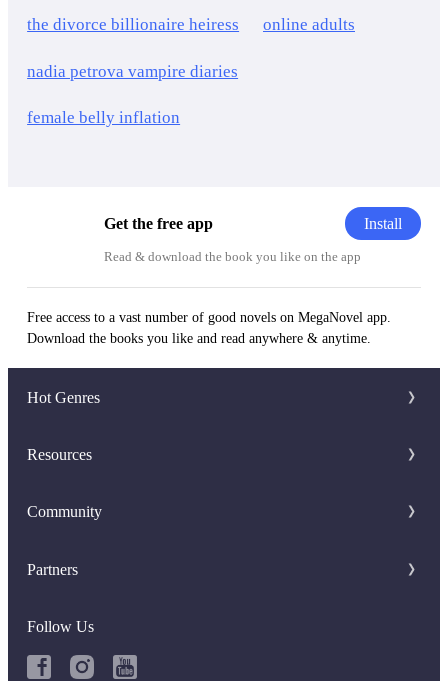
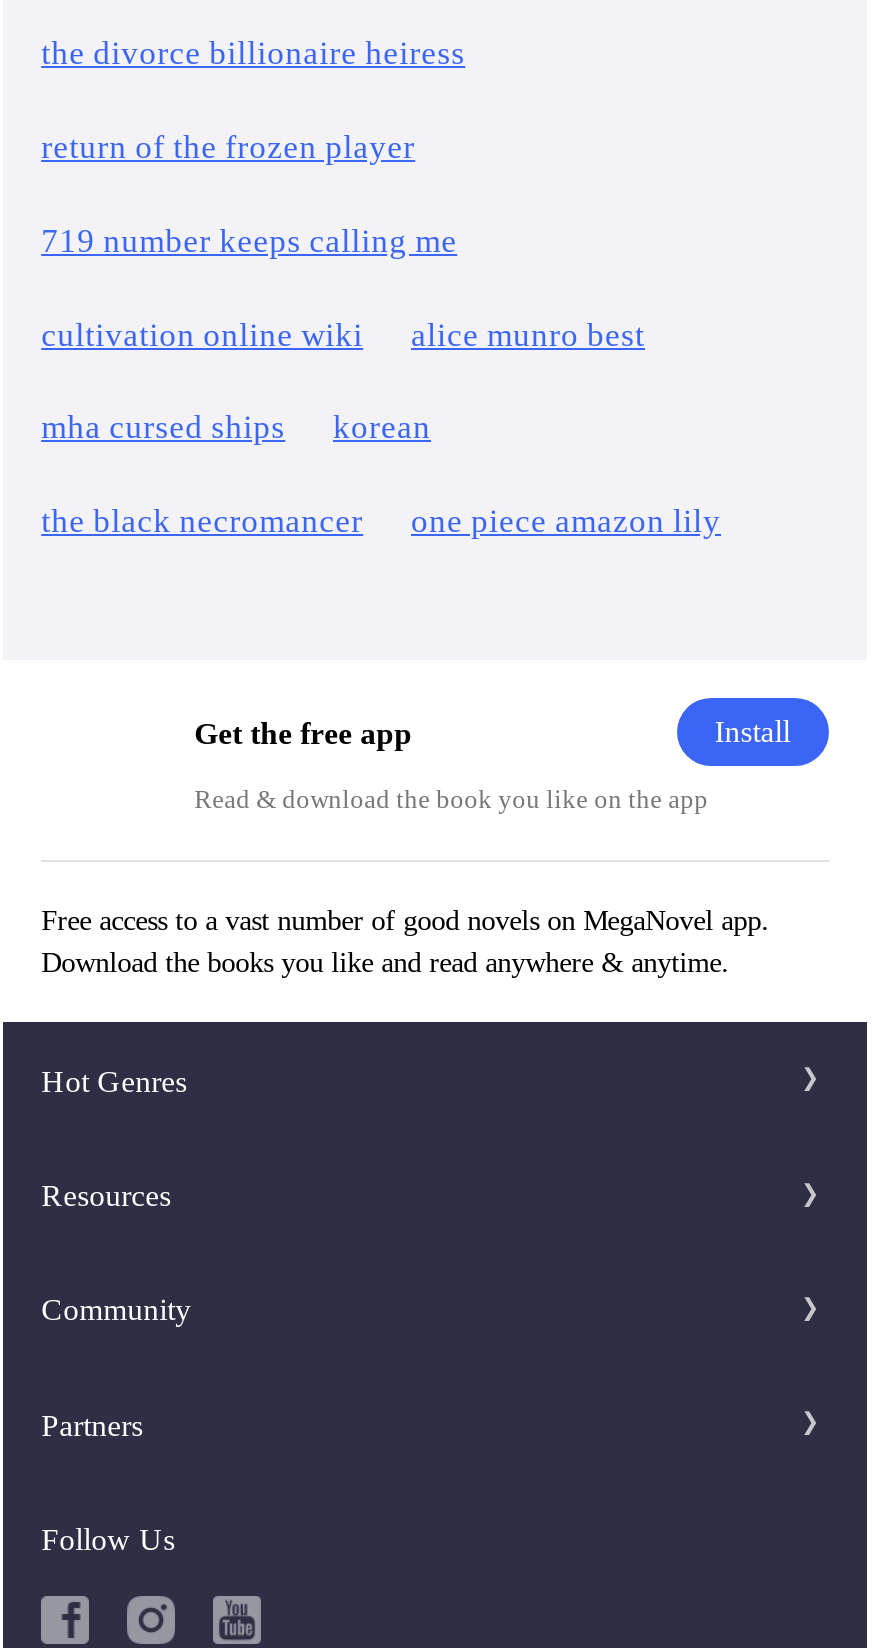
- online adults
- nadia petrova vampire diaries
- female belly inflation
+ return of the frozen player
+ 719 number keeps calling me
+ cultivation online wiki
+ alice munro best
+ mha cursed ships
+ korean
+ the black necromancer
+ one piece amazon lily
